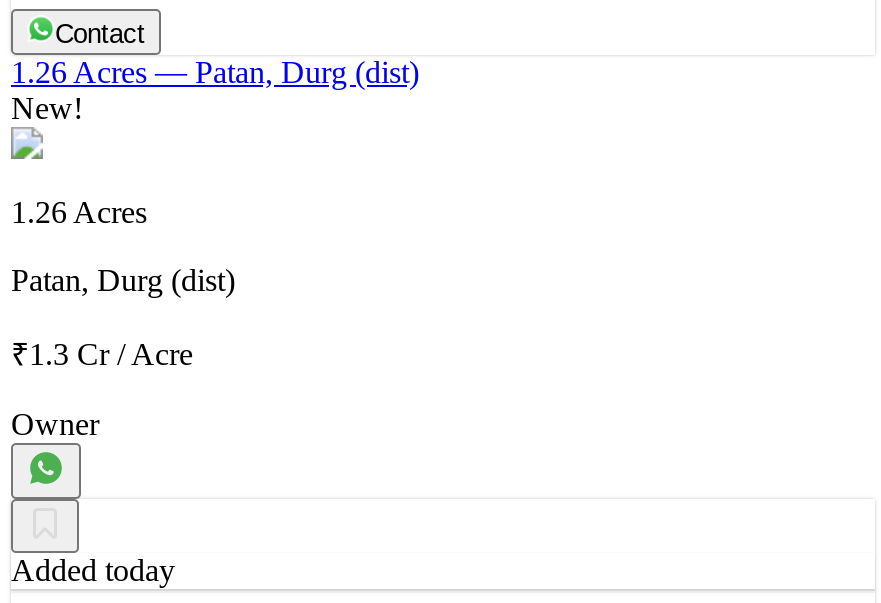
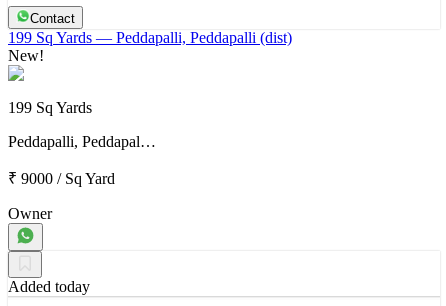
- 1.26 Acres— Patan, Durg (dist)
+ 199 Sq Yards— Peddapalli, Peddapalli (dist)

- 1.26 Acres
+ 199 Sq Yards

- Patan, Durg (dist)
+ Peddapalli, Peddapal…

- ₹1.3 Cr / Acre
+ ₹ 9000 / Sq Yard
